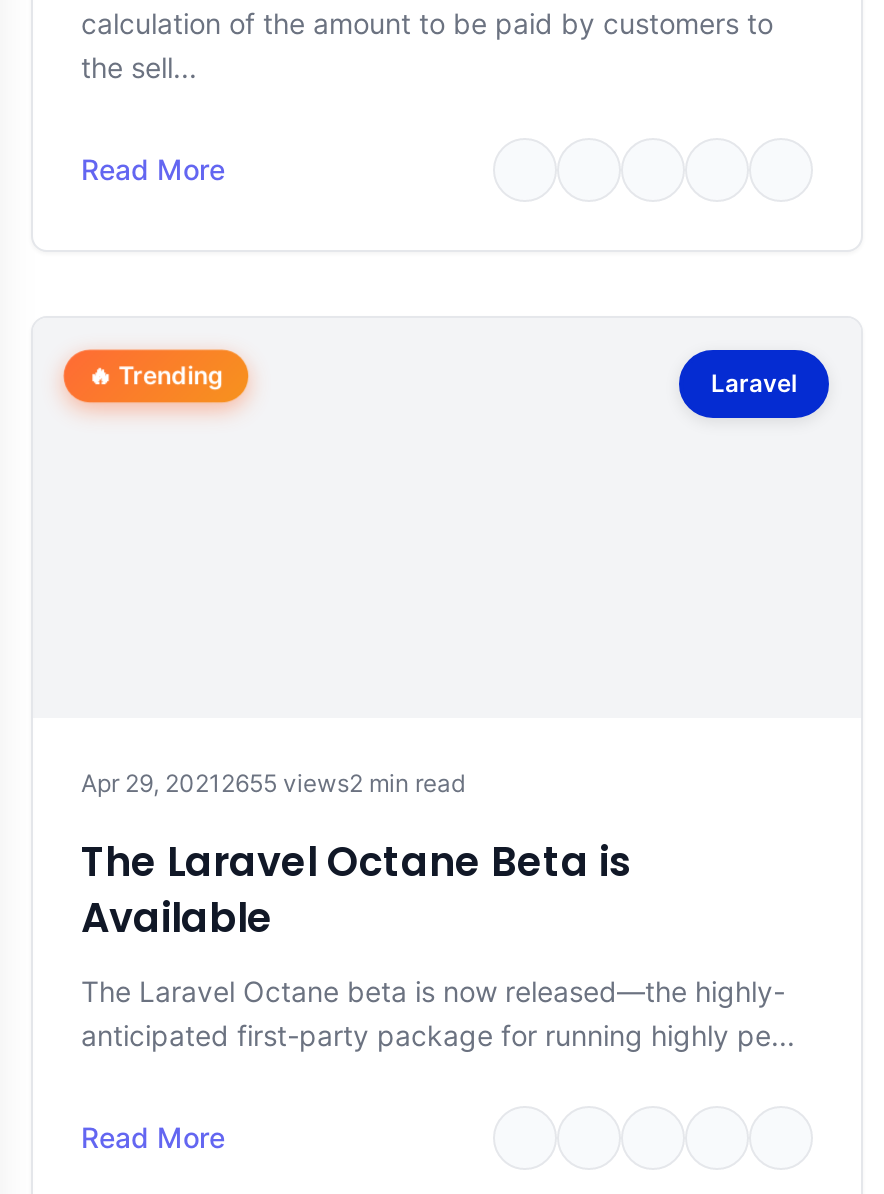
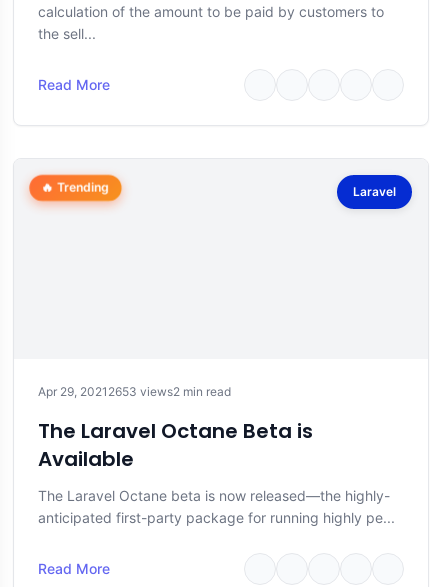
- Apr 29, 2021 2655 views2 min read
+ Apr 29, 2021 2653 views2 min read
